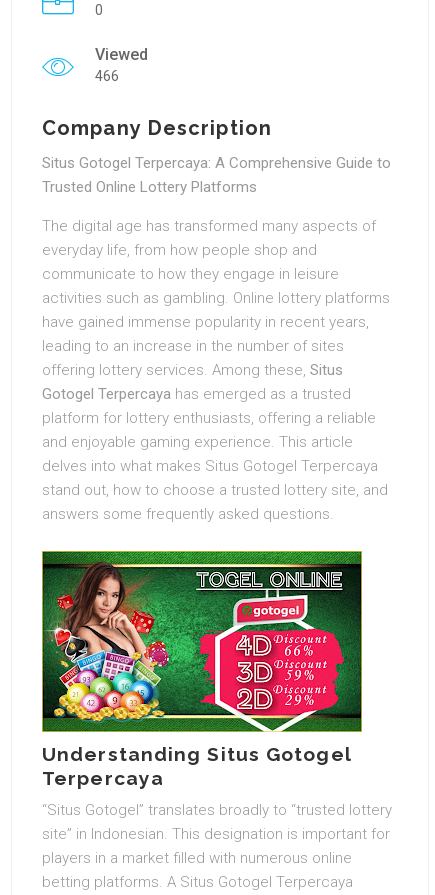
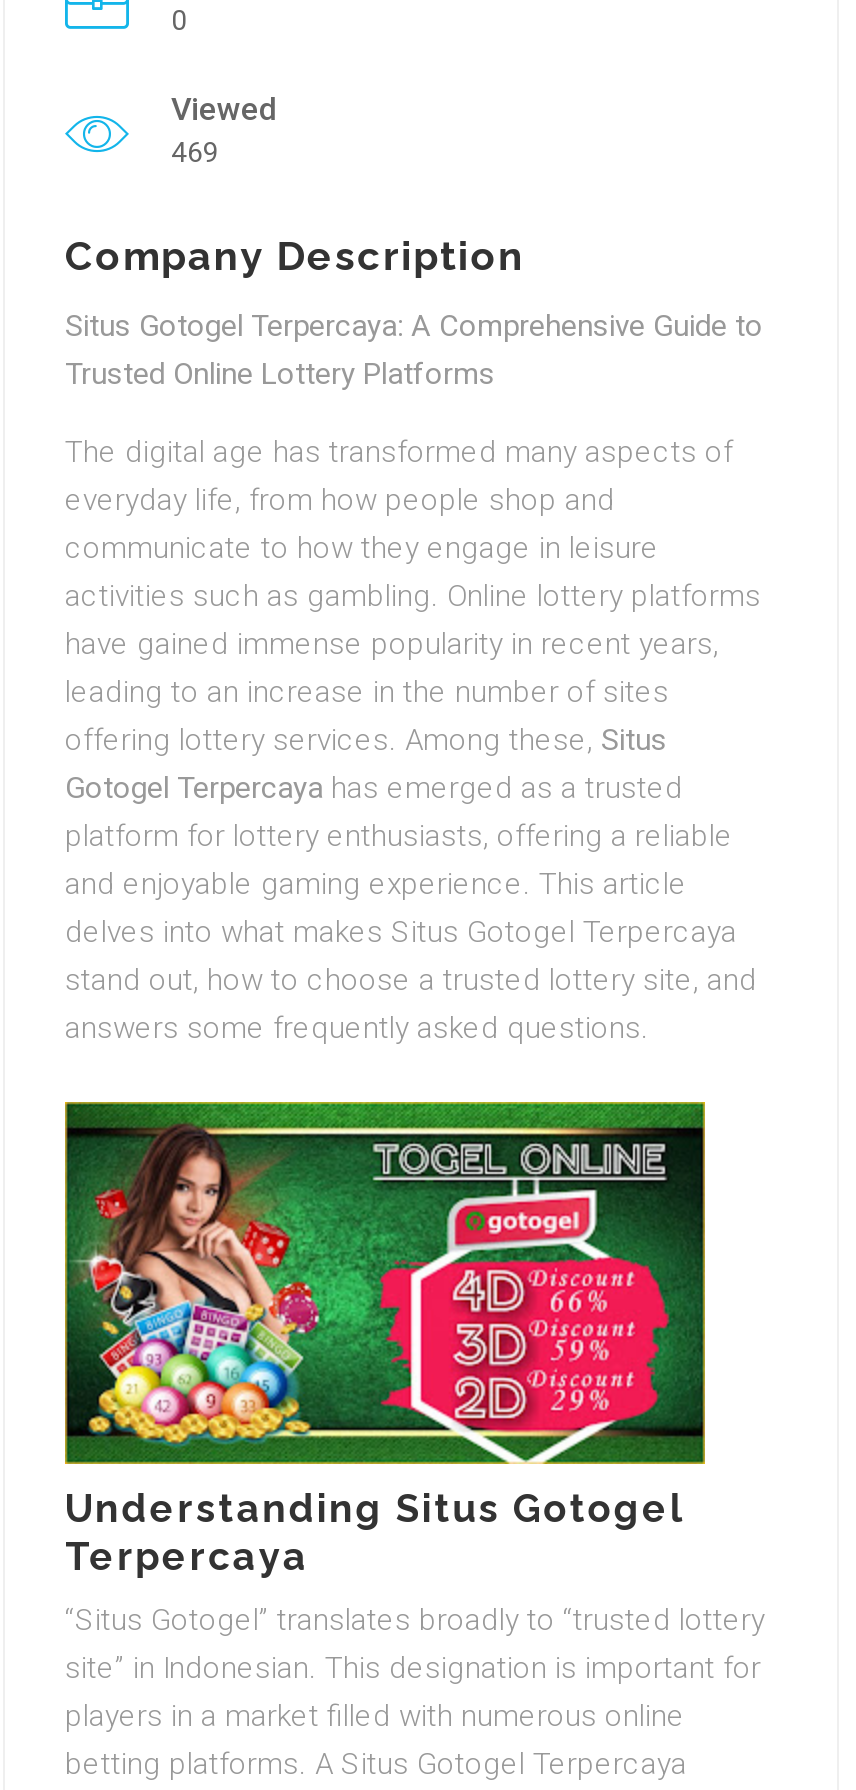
- 466
+ 469
